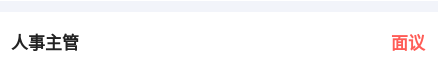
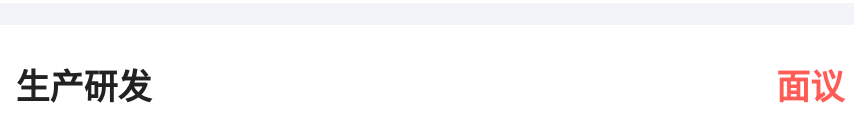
- 人事主管
+ 生产研发
